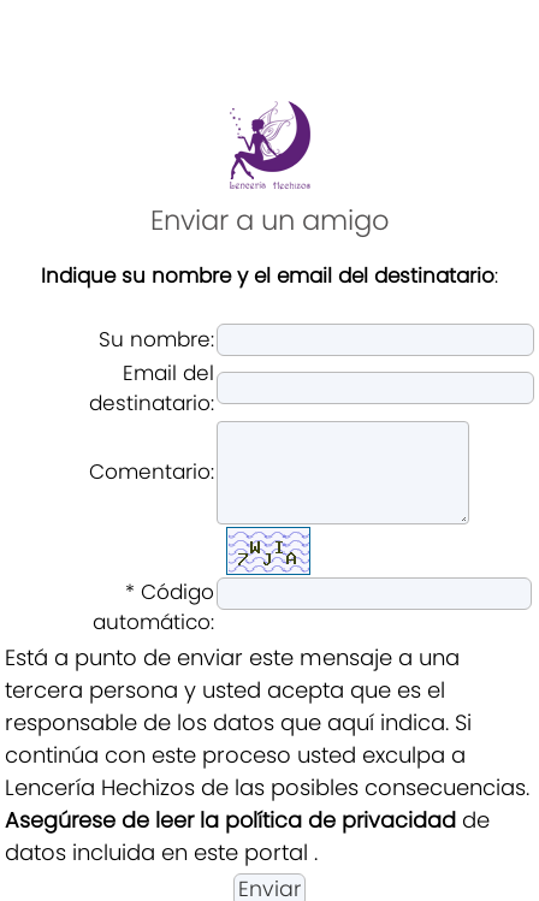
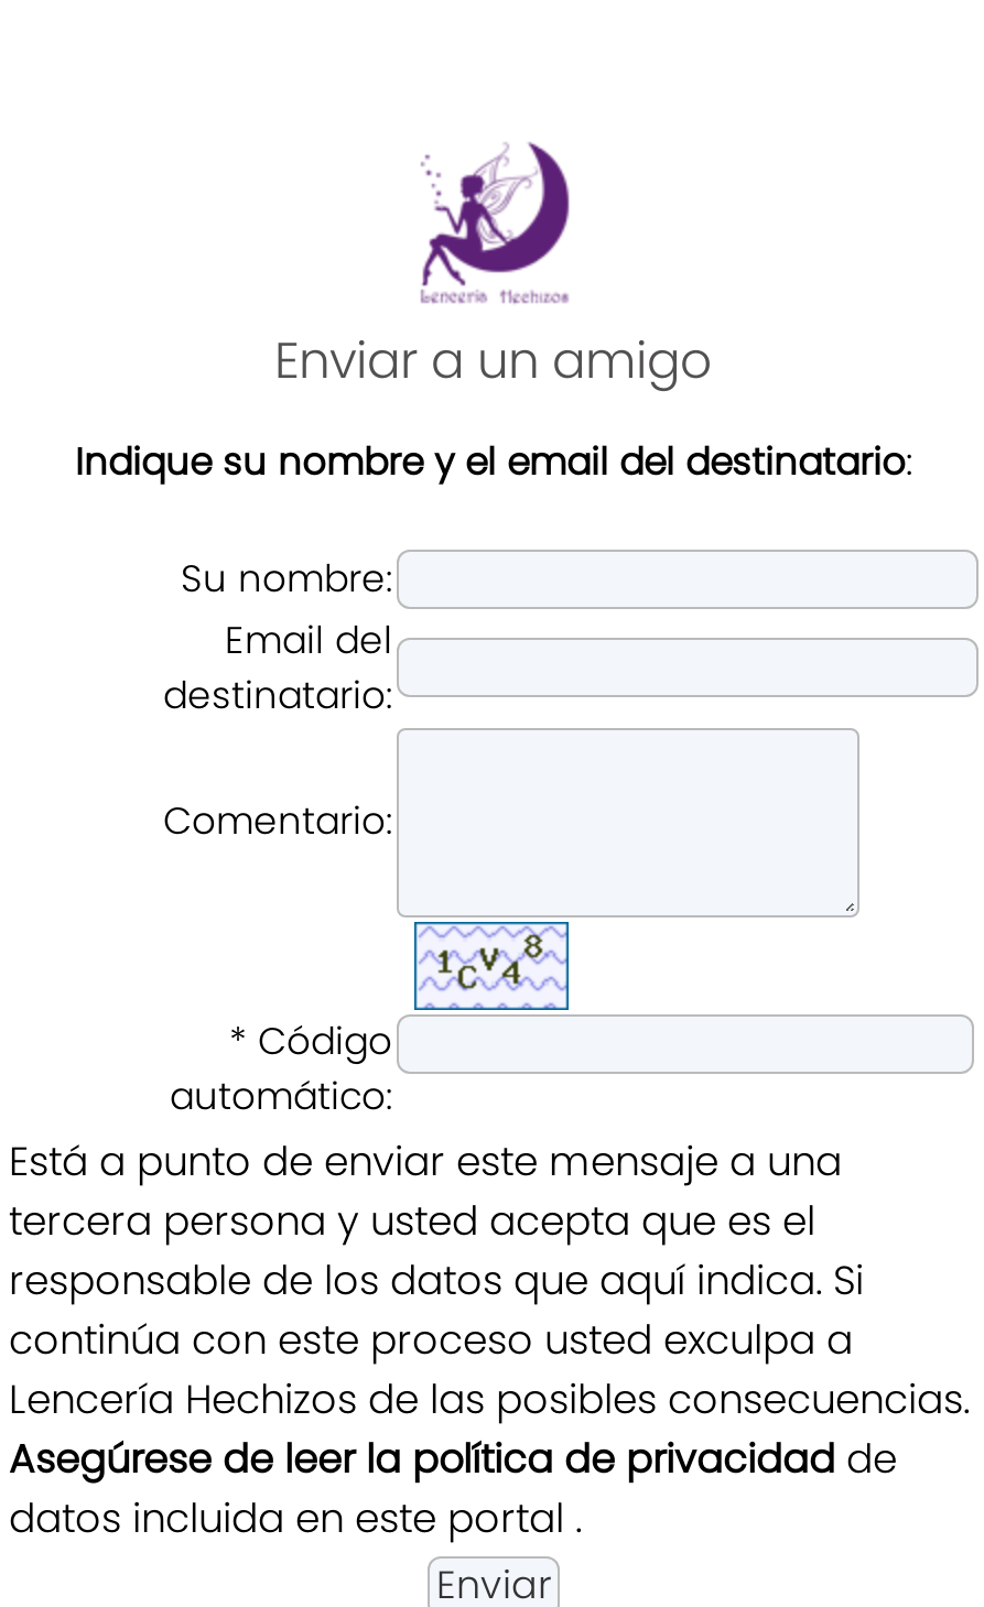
- [image]
+ [image]
